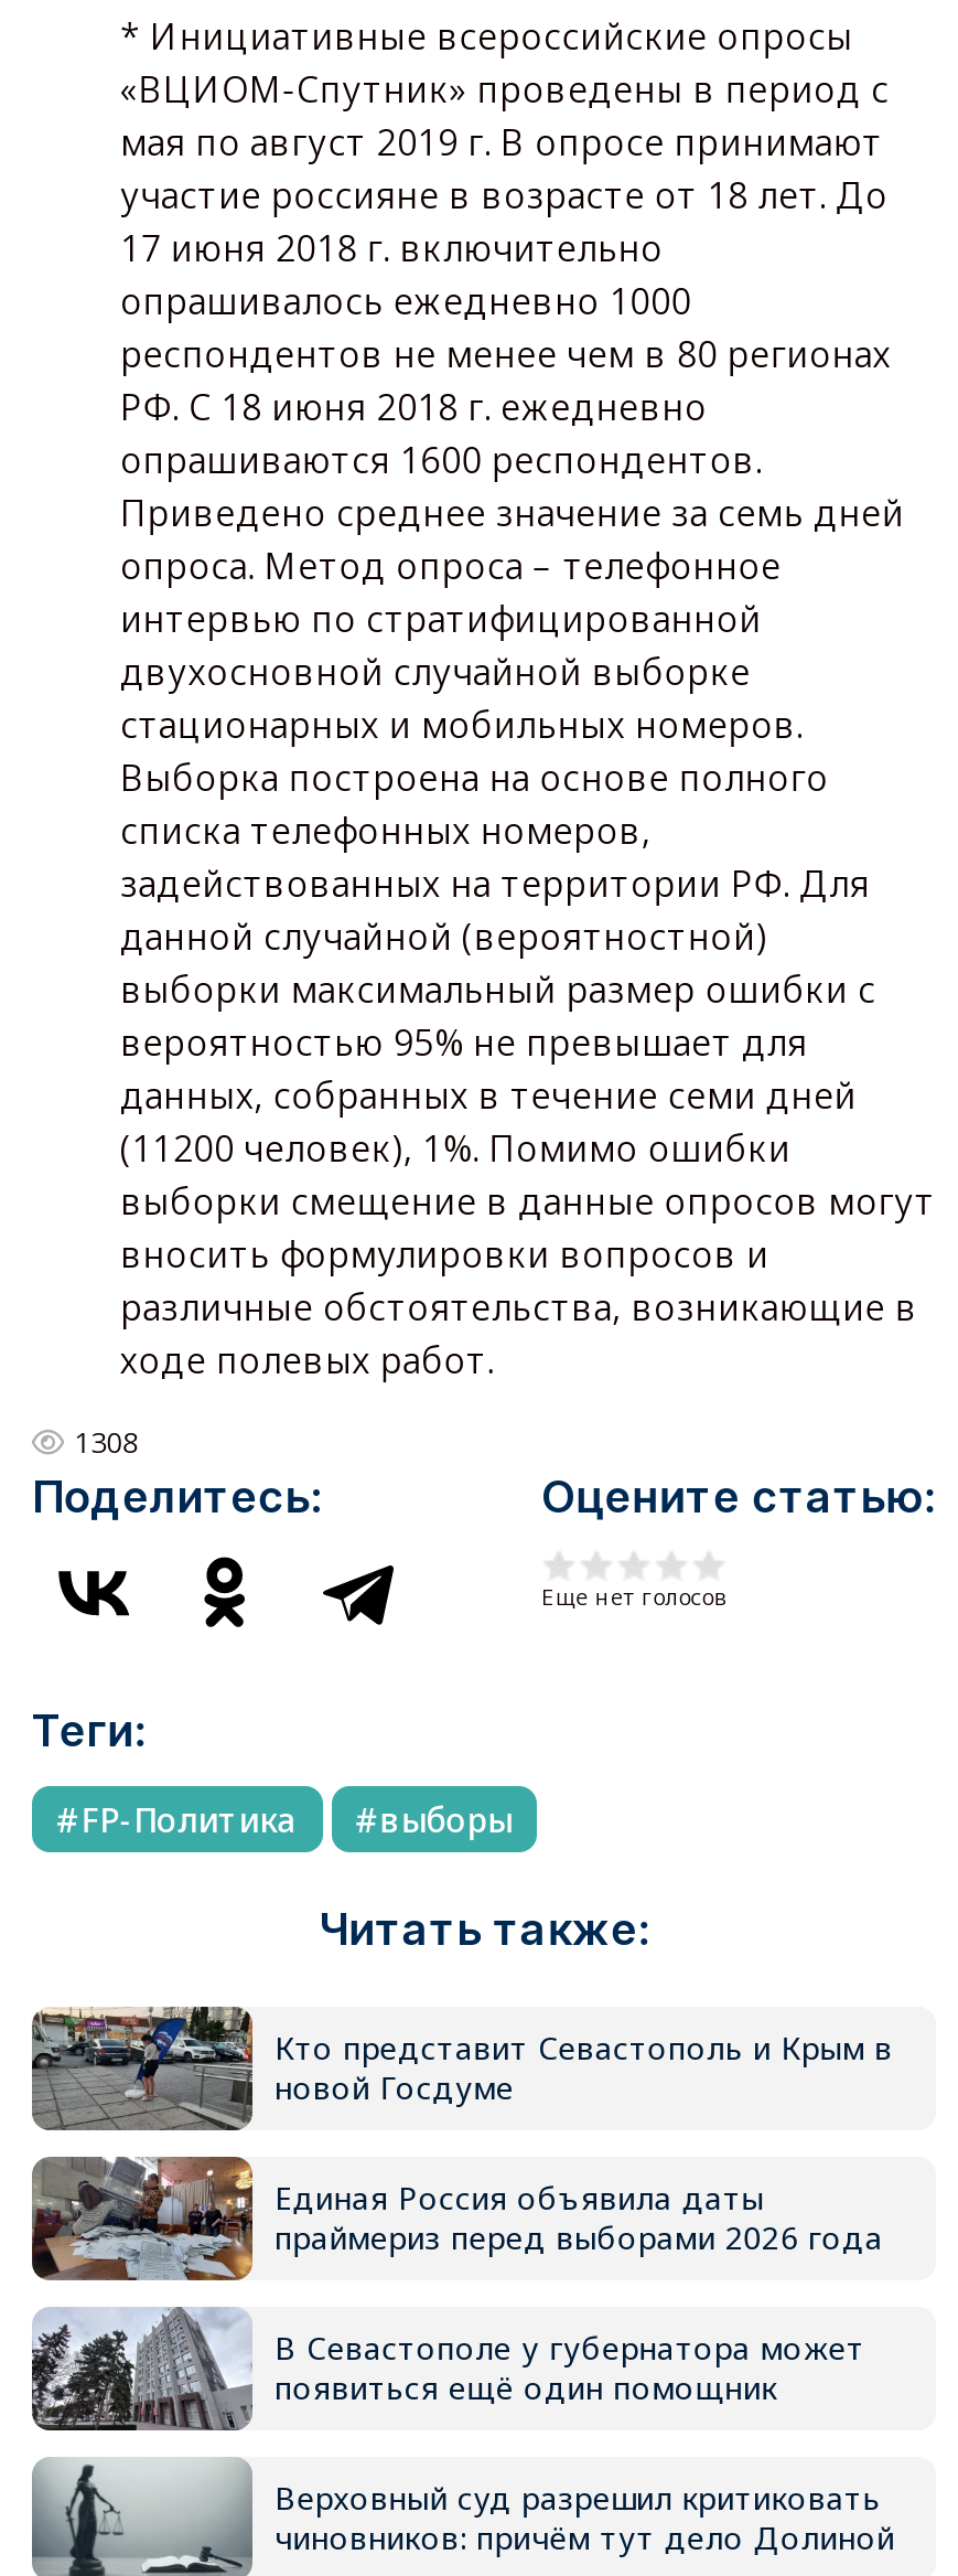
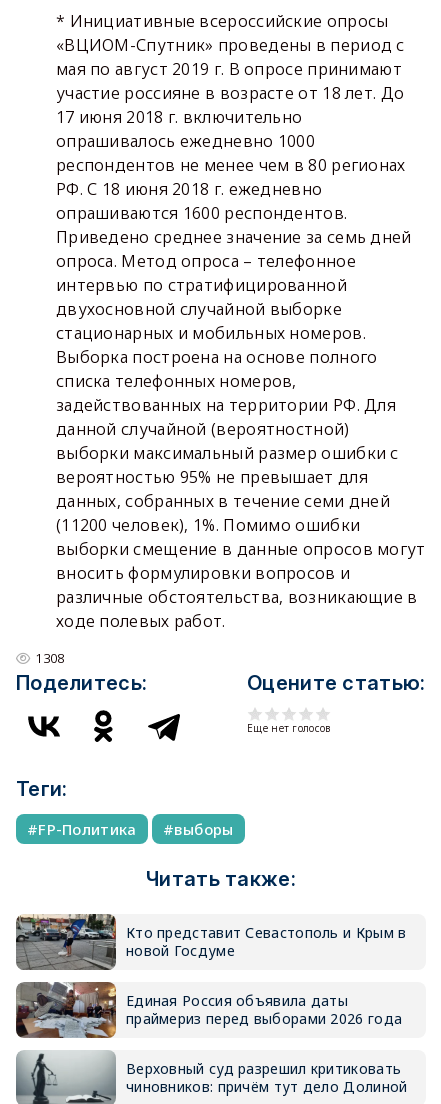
- [image]
- В Севастополе у губернатора может
- появиться ещё один помощник
